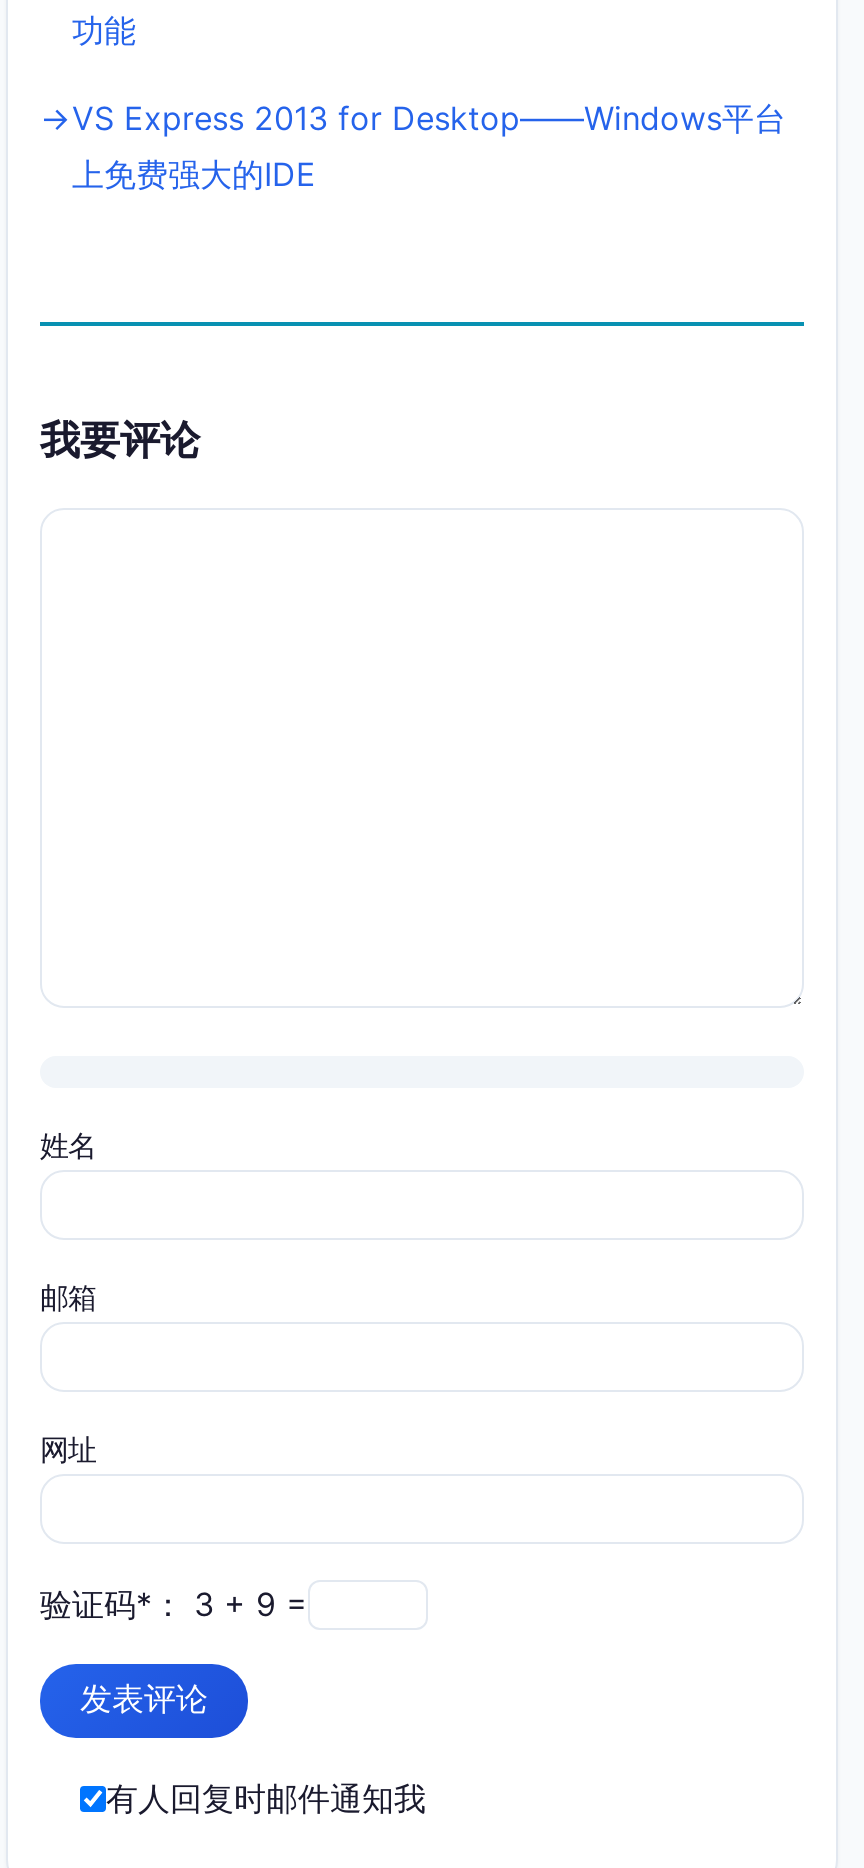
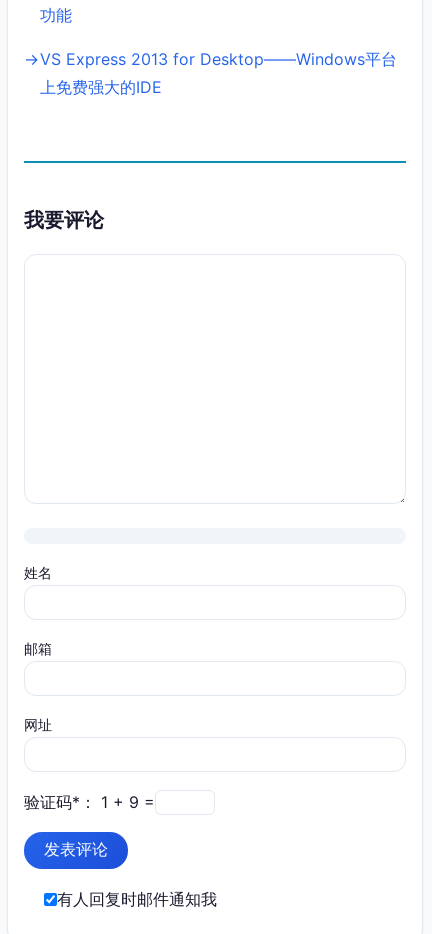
- 验证码*： 3 + 9 =
+ 验证码*： 1 + 9 =
